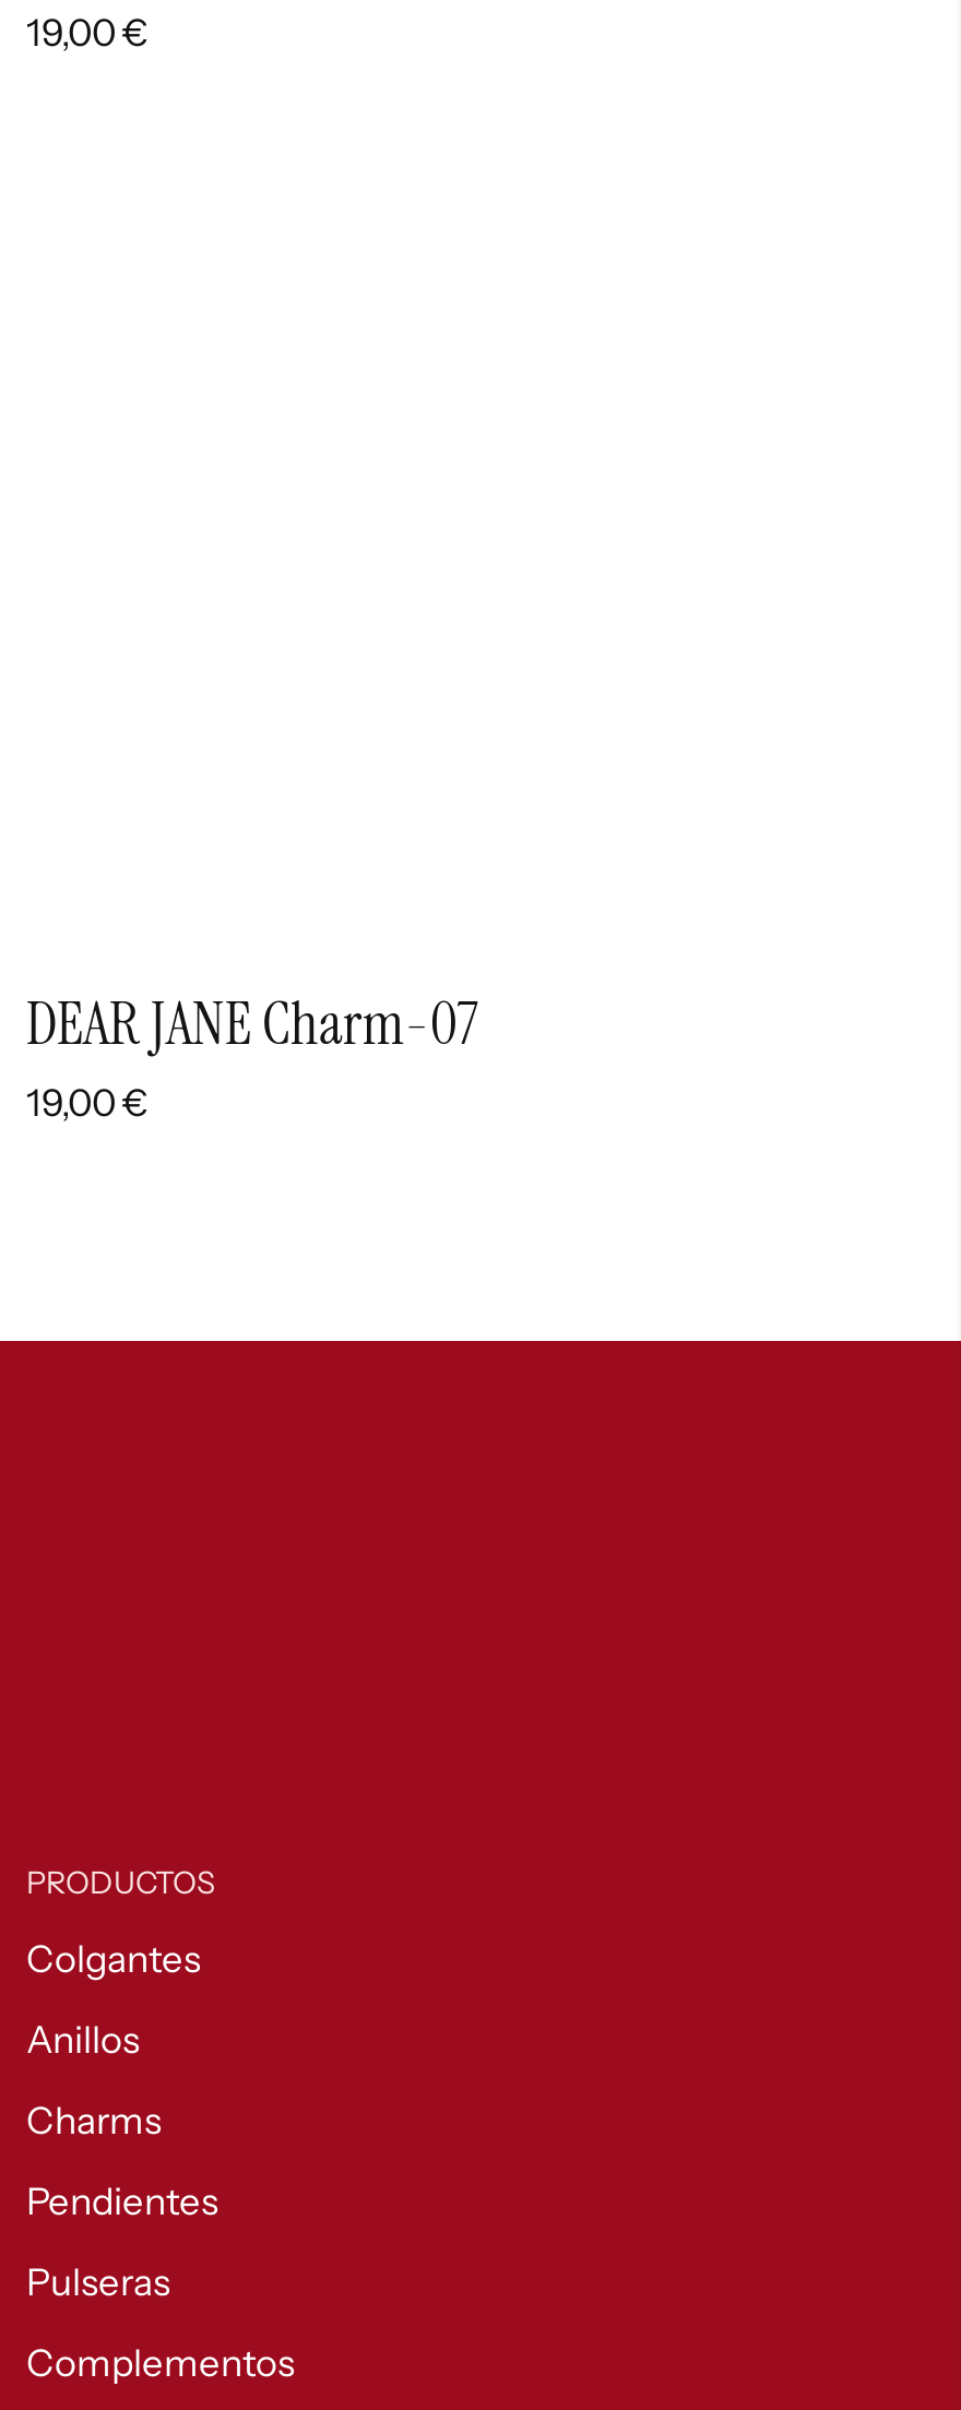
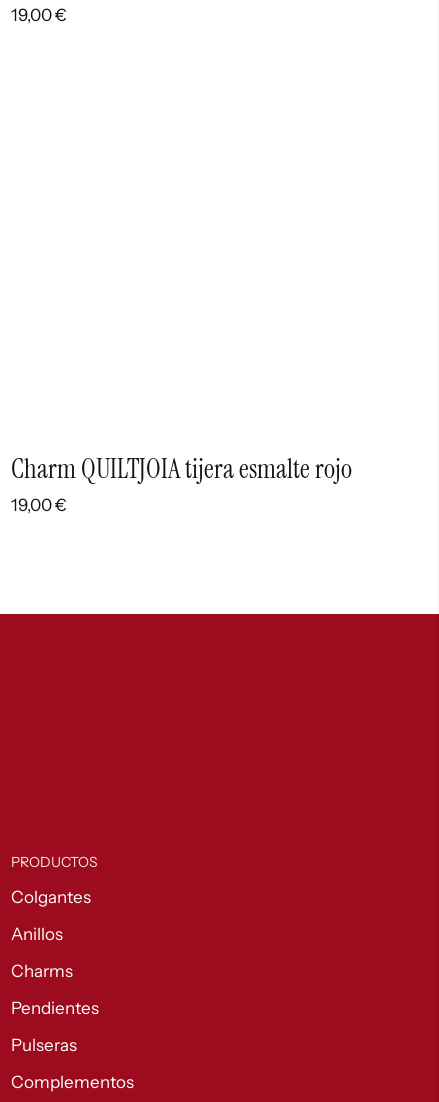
- DEAR JANE Charm-07
+ Charm QUILTJOIA tijera esmalte rojo
